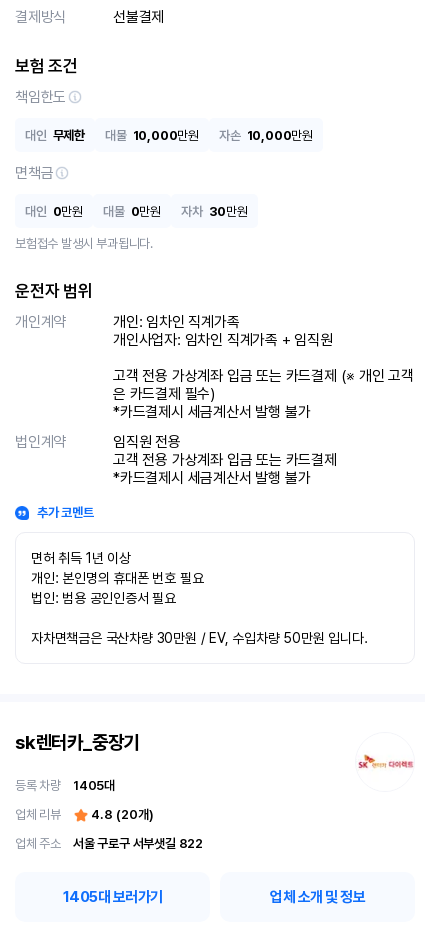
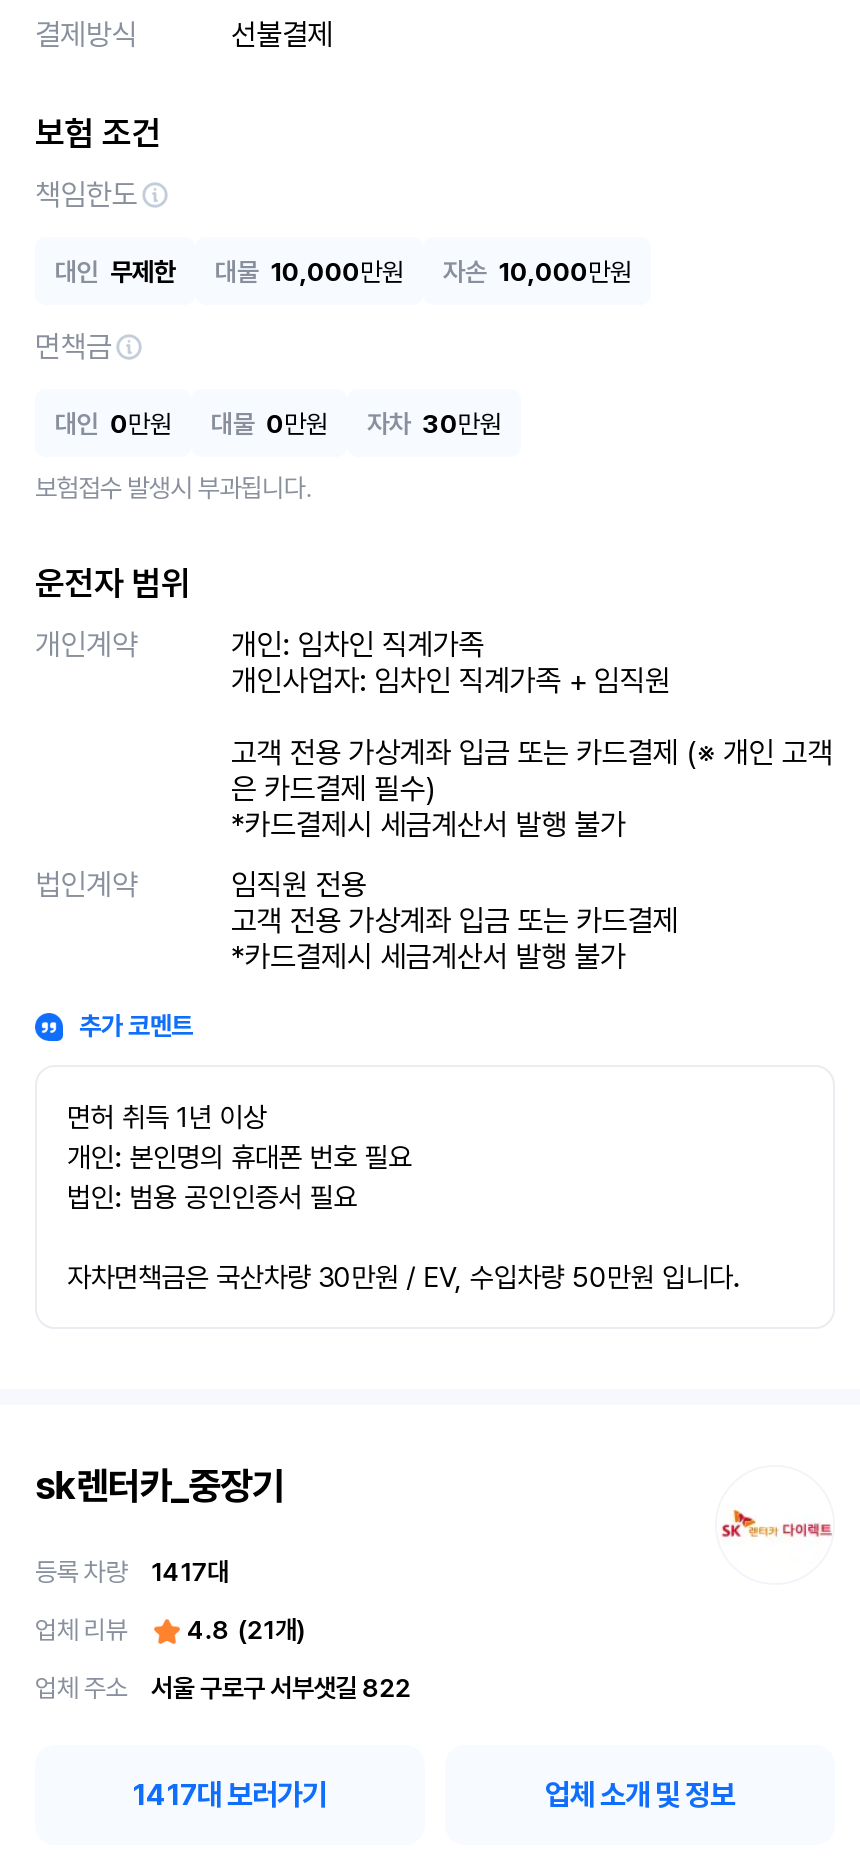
- 등록 차량 1405대
+ 등록 차량 1417대

- 업체 리뷰 4.8 (20개)
+ 업체 리뷰 4.8 (21개)

- 1405대 보러가기
+ 1417대 보러가기
